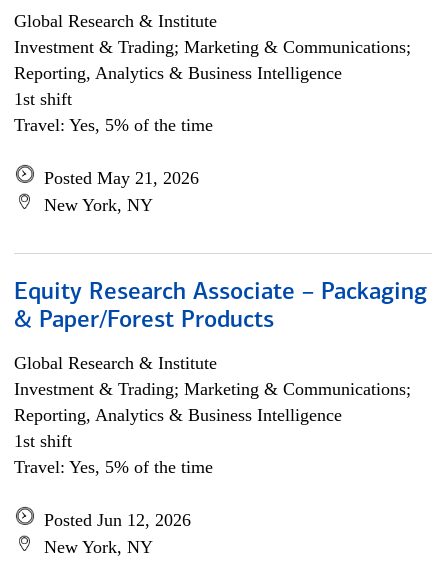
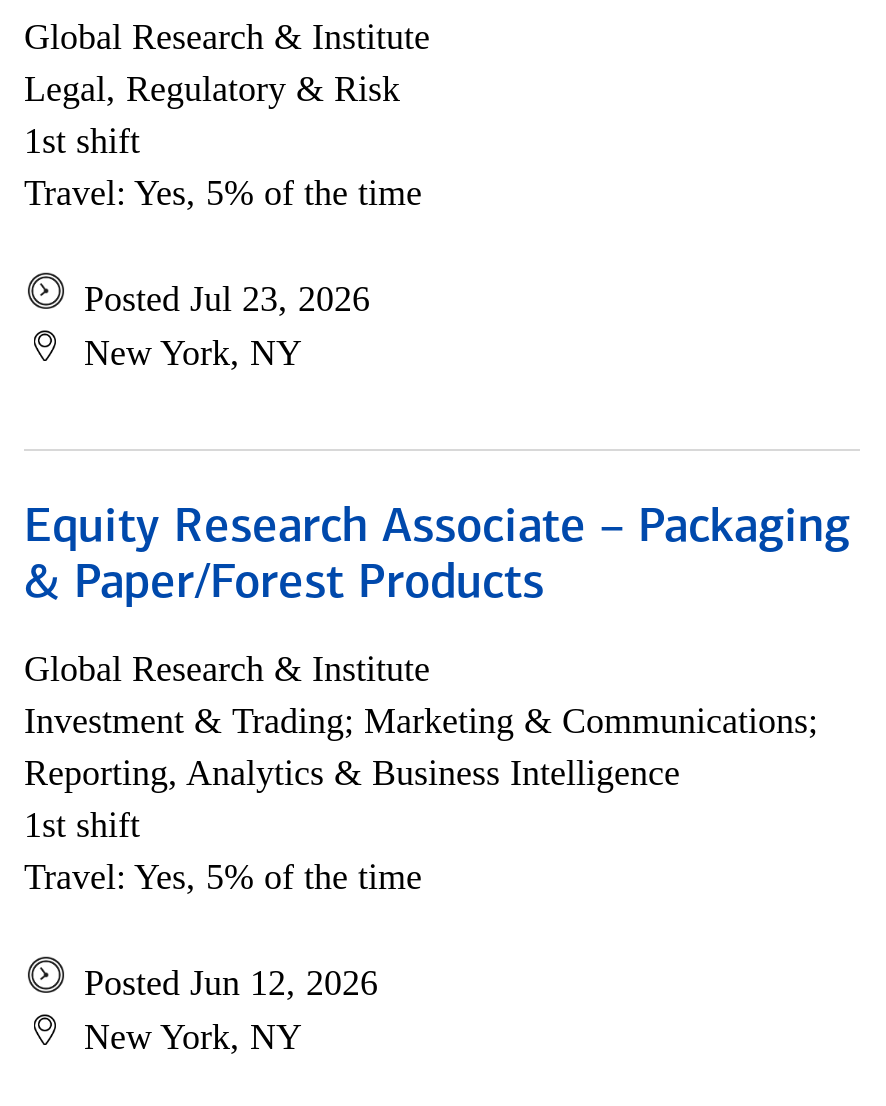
- Investment & Trading; Marketing & Communications;
- Reporting, Analytics & Business Intelligence
+ Legal, Regulatory & Risk

- Posted May 21, 2026
+ Posted Jul 23, 2026
